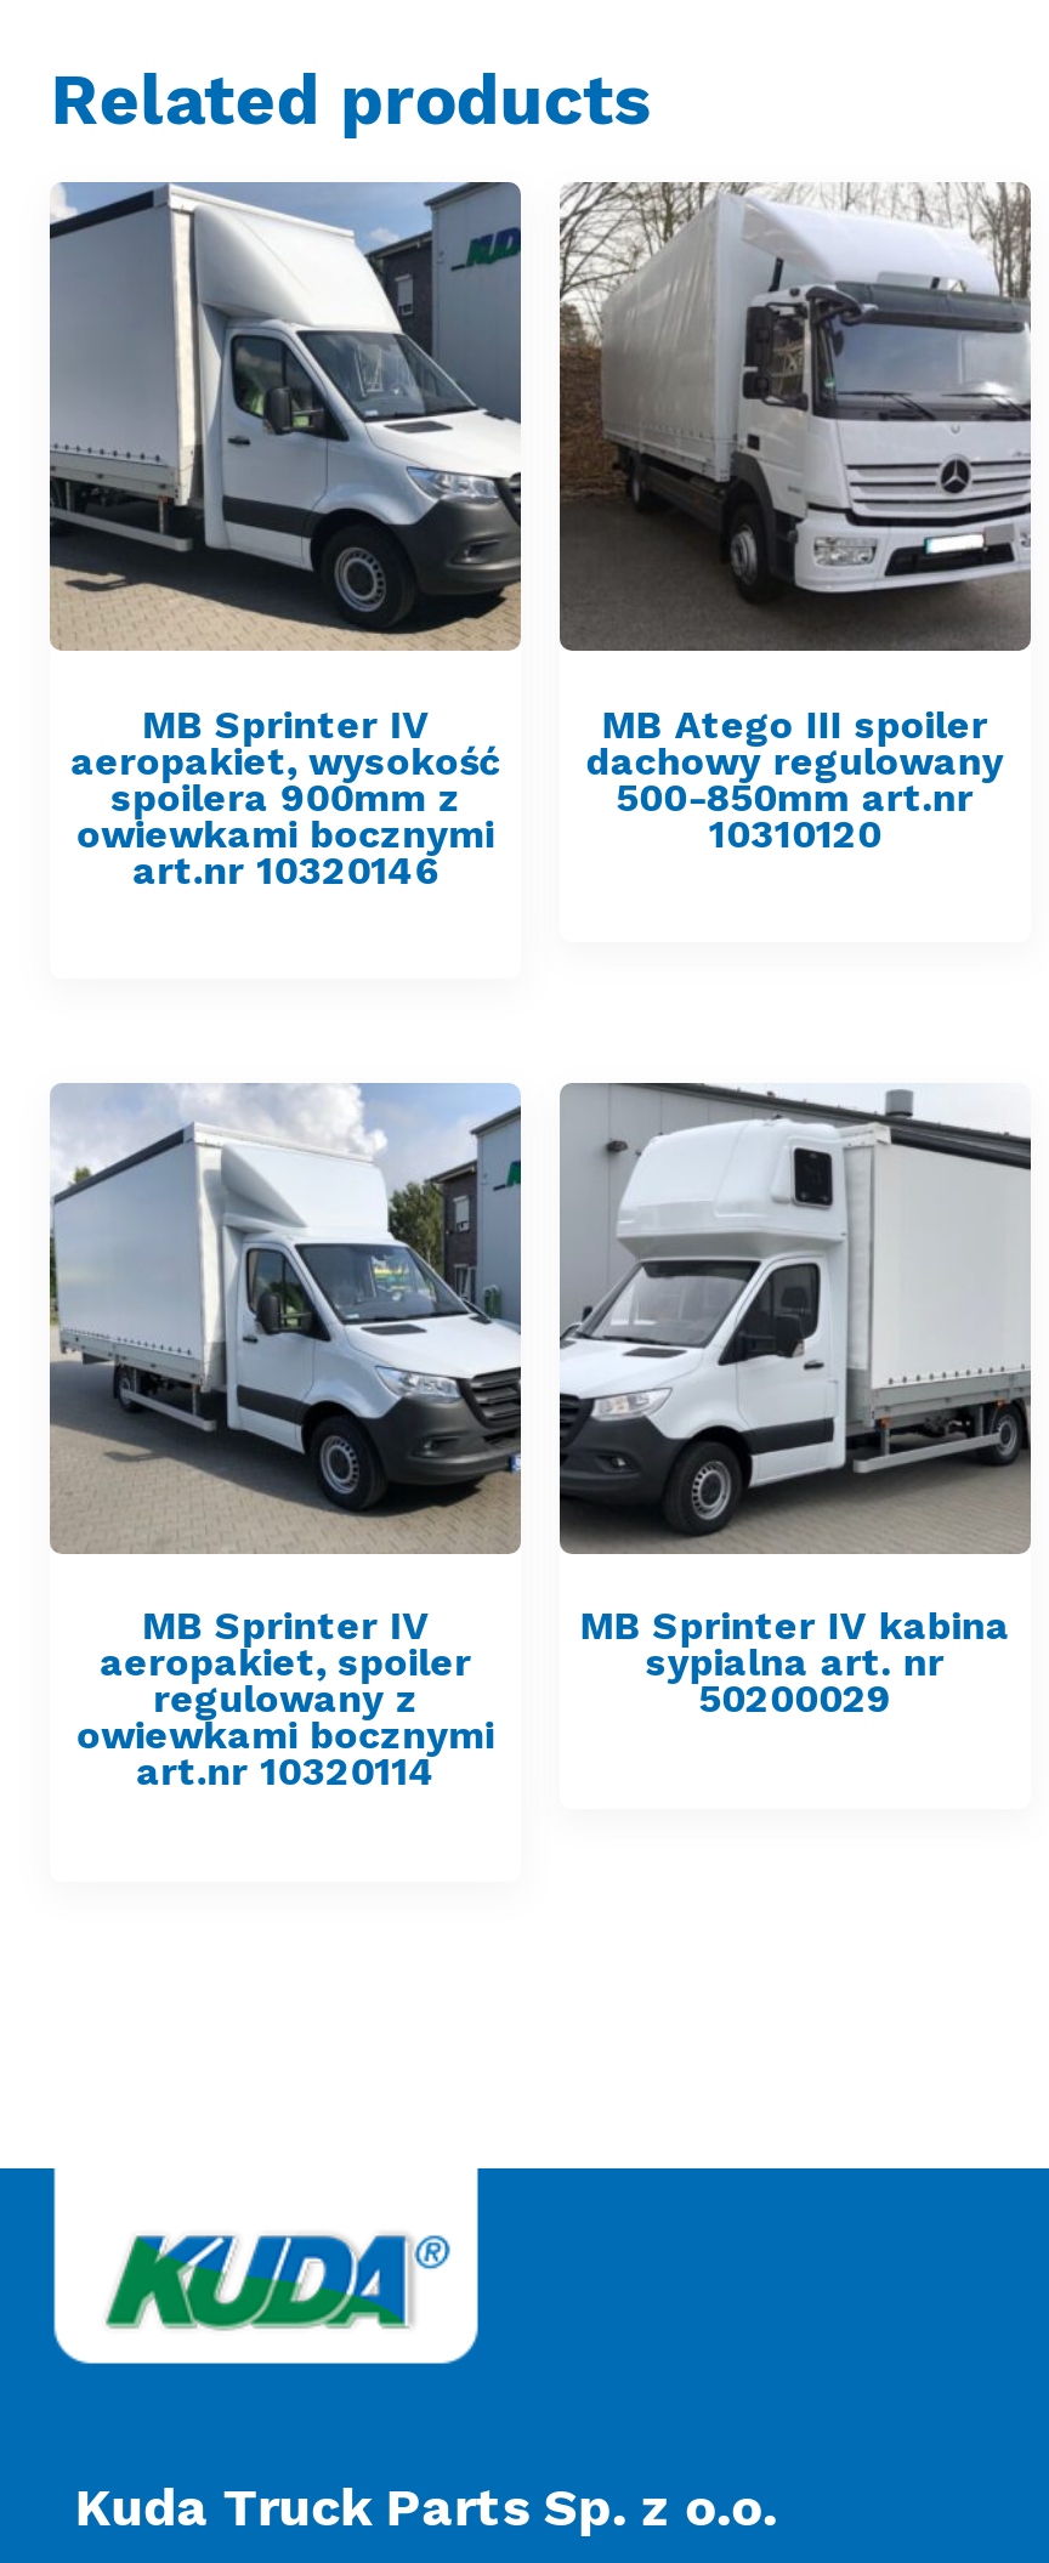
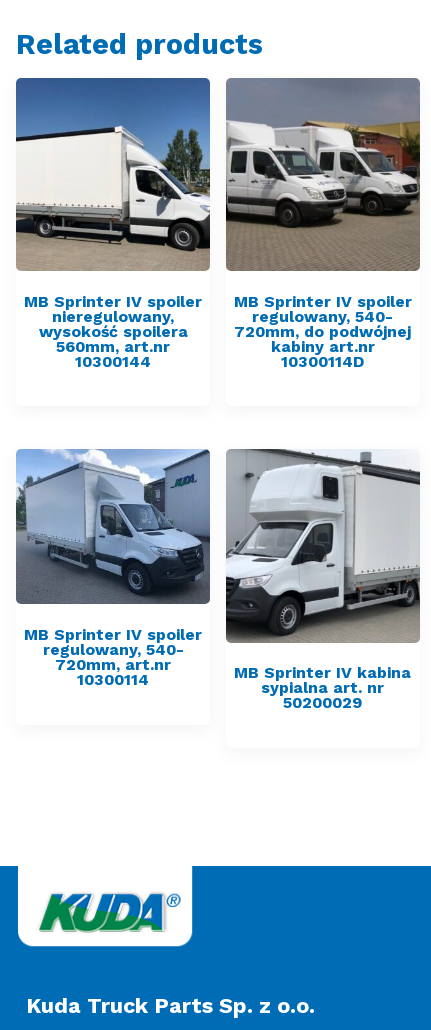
- [image]
- MB Sprinter IV
- aeropakiet, wysokość
- spoilera 900mm z
- owiewkami bocznymi
- art.nr 10320146
+ [image]
+ MB Sprinter IV spoiler
+ nieregulowany,
+ wysokość spoilera
+ 560mm, art.nr
+ 10300144

- [image]
- MB Atego III spoiler
- dachowy regulowany
- 500-850mm art.nr
- 10310120
+ [image]
+ MB Sprinter IV spoiler
+ regulowany, 540-
+ 720mm, do podwójnej
+ kabiny art.nr
+ 10300114D

- [image]
+ [image]

- MB Sprinter IV
- aeropakiet, spoiler
- regulowany z
- owiewkami bocznymi
- art.nr 10320114
+ MB Sprinter IV spoiler
+ regulowany, 540-
+ 720mm, art.nr
+ 10300114
